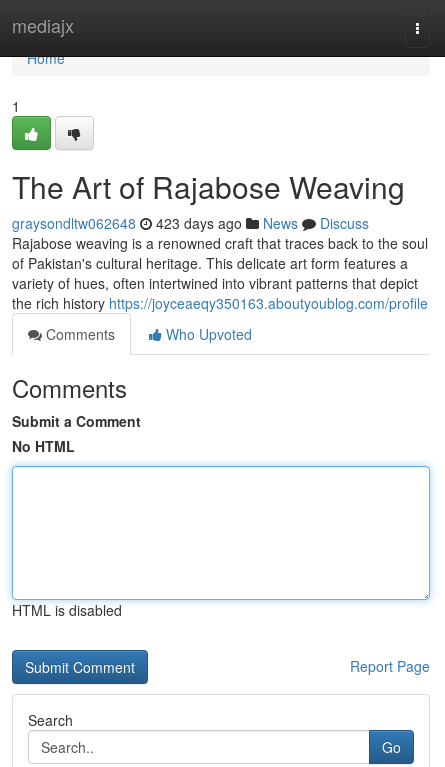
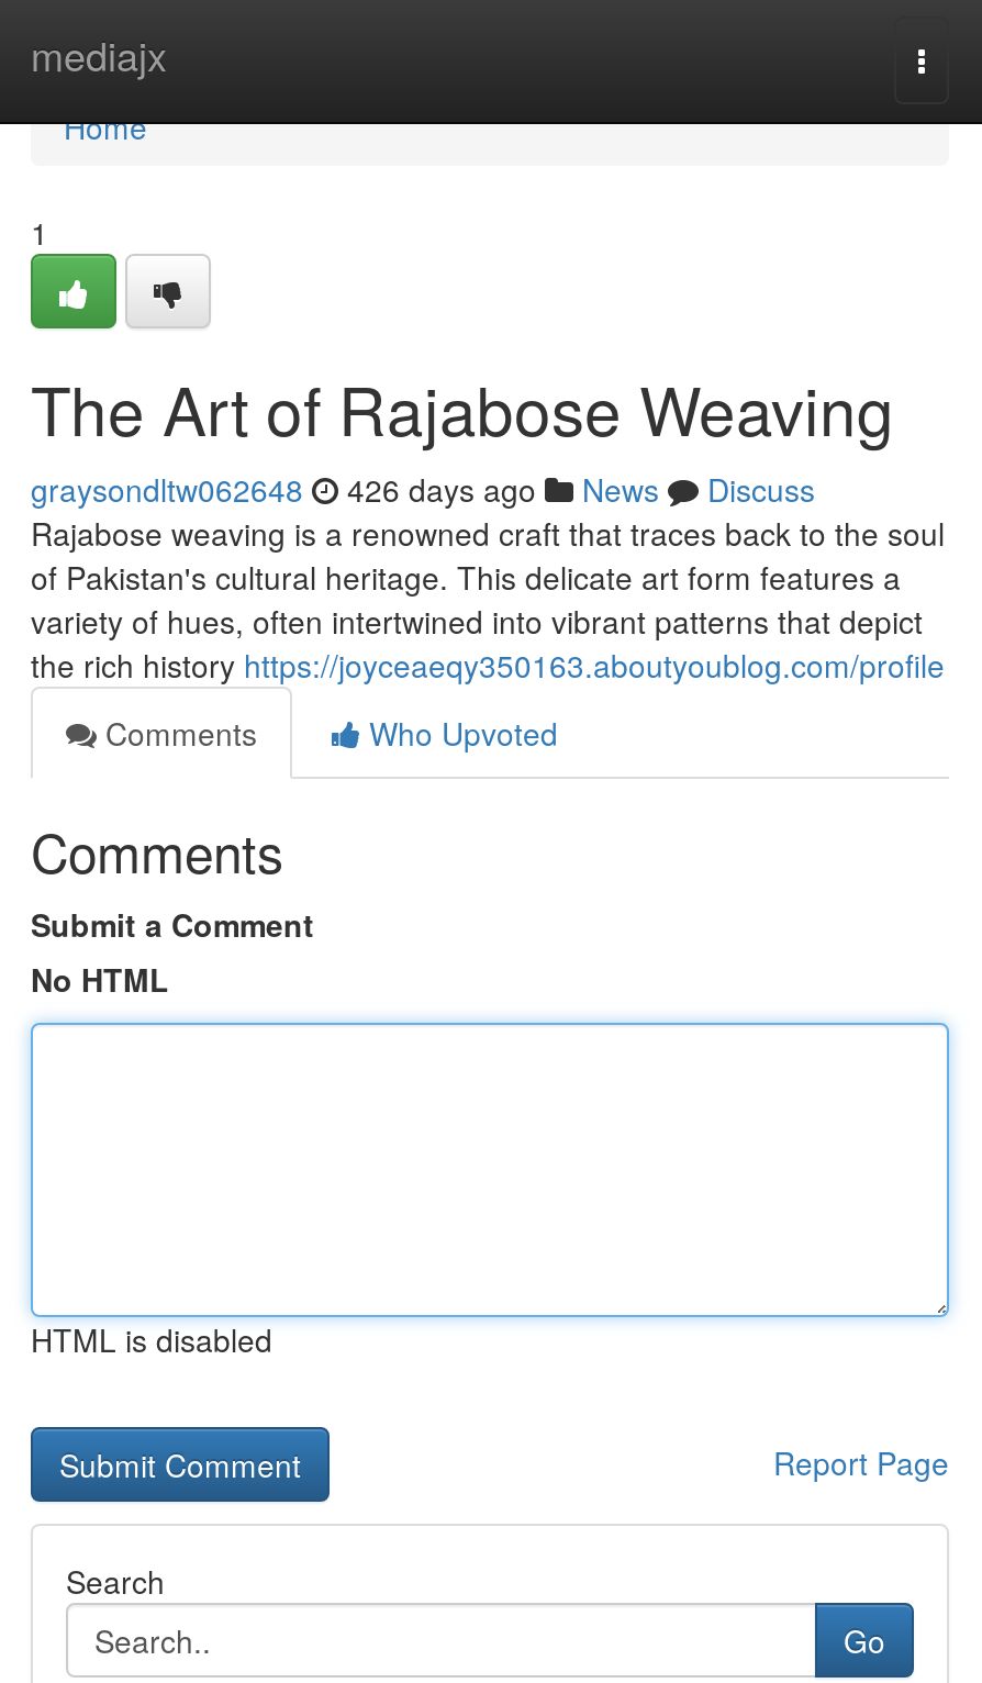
- graysondltw062648 423 days ago News Discuss
+ graysondltw062648 426 days ago News Discuss
